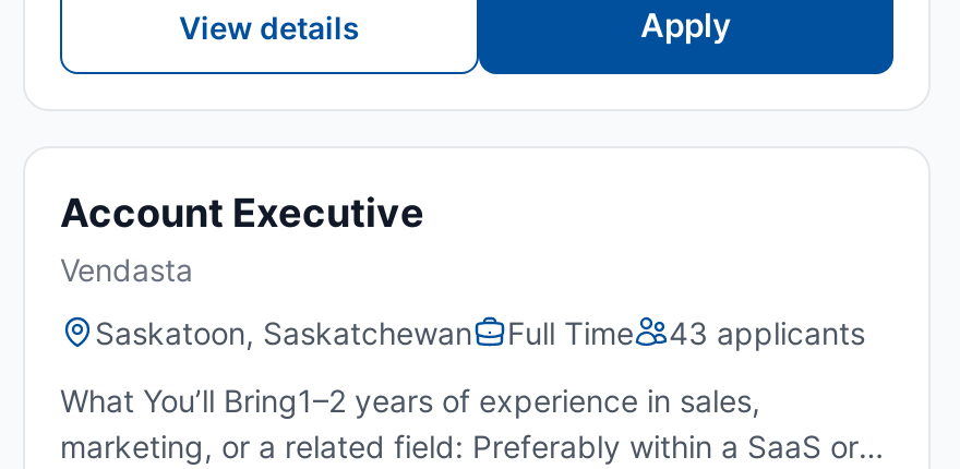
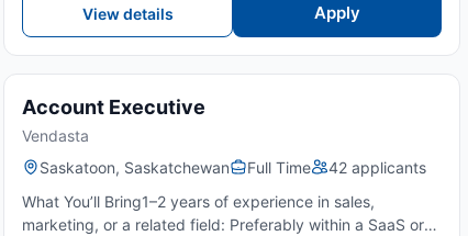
- Saskatoon, Saskatchewan Full Time 43 applicants
+ Saskatoon, Saskatchewan Full Time 42 applicants
